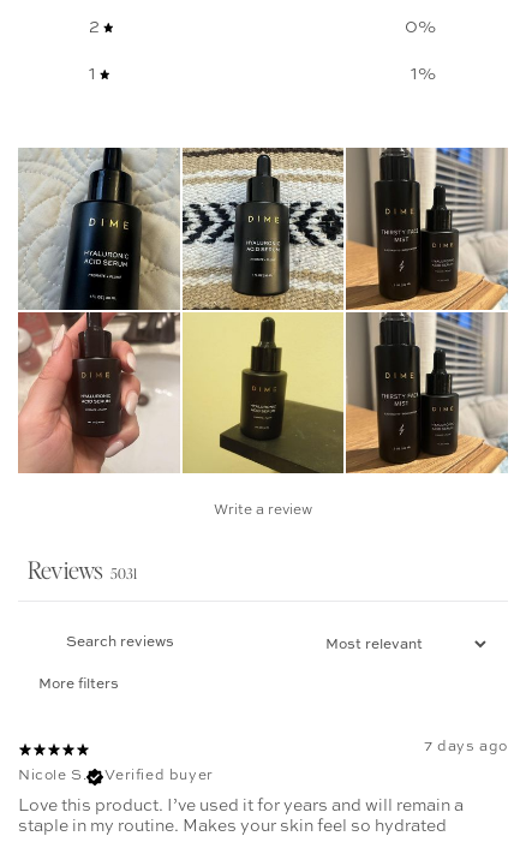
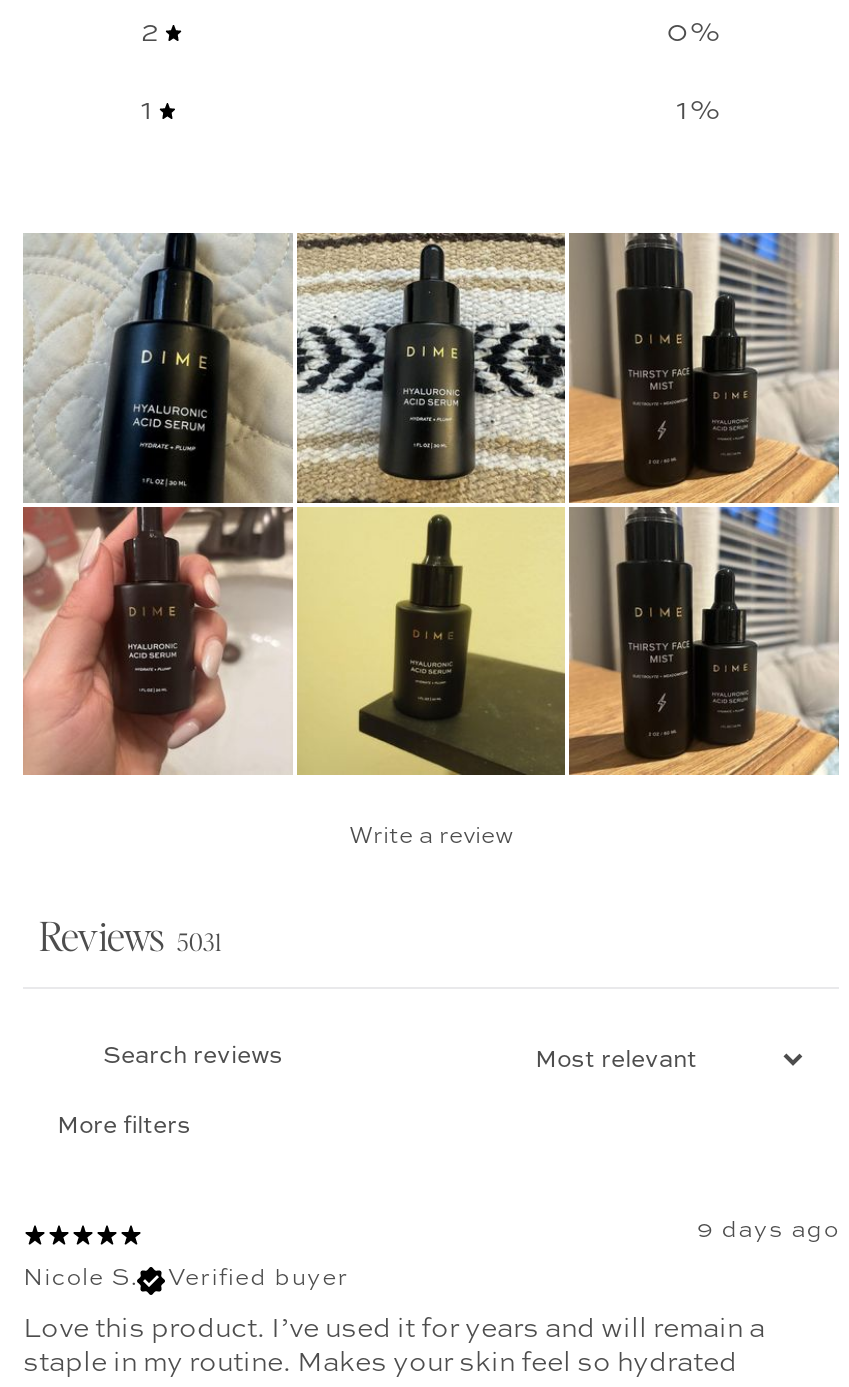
- 7 days ago
+ 9 days ago
